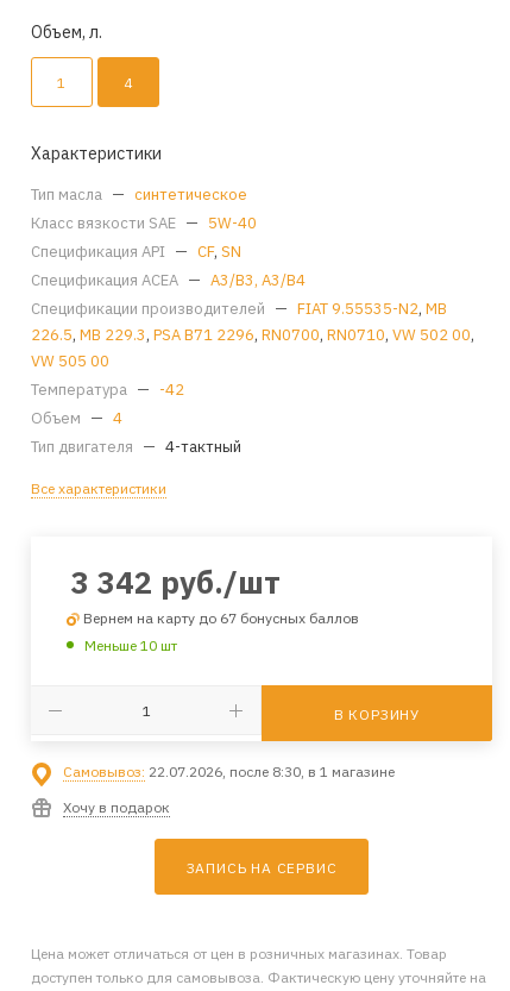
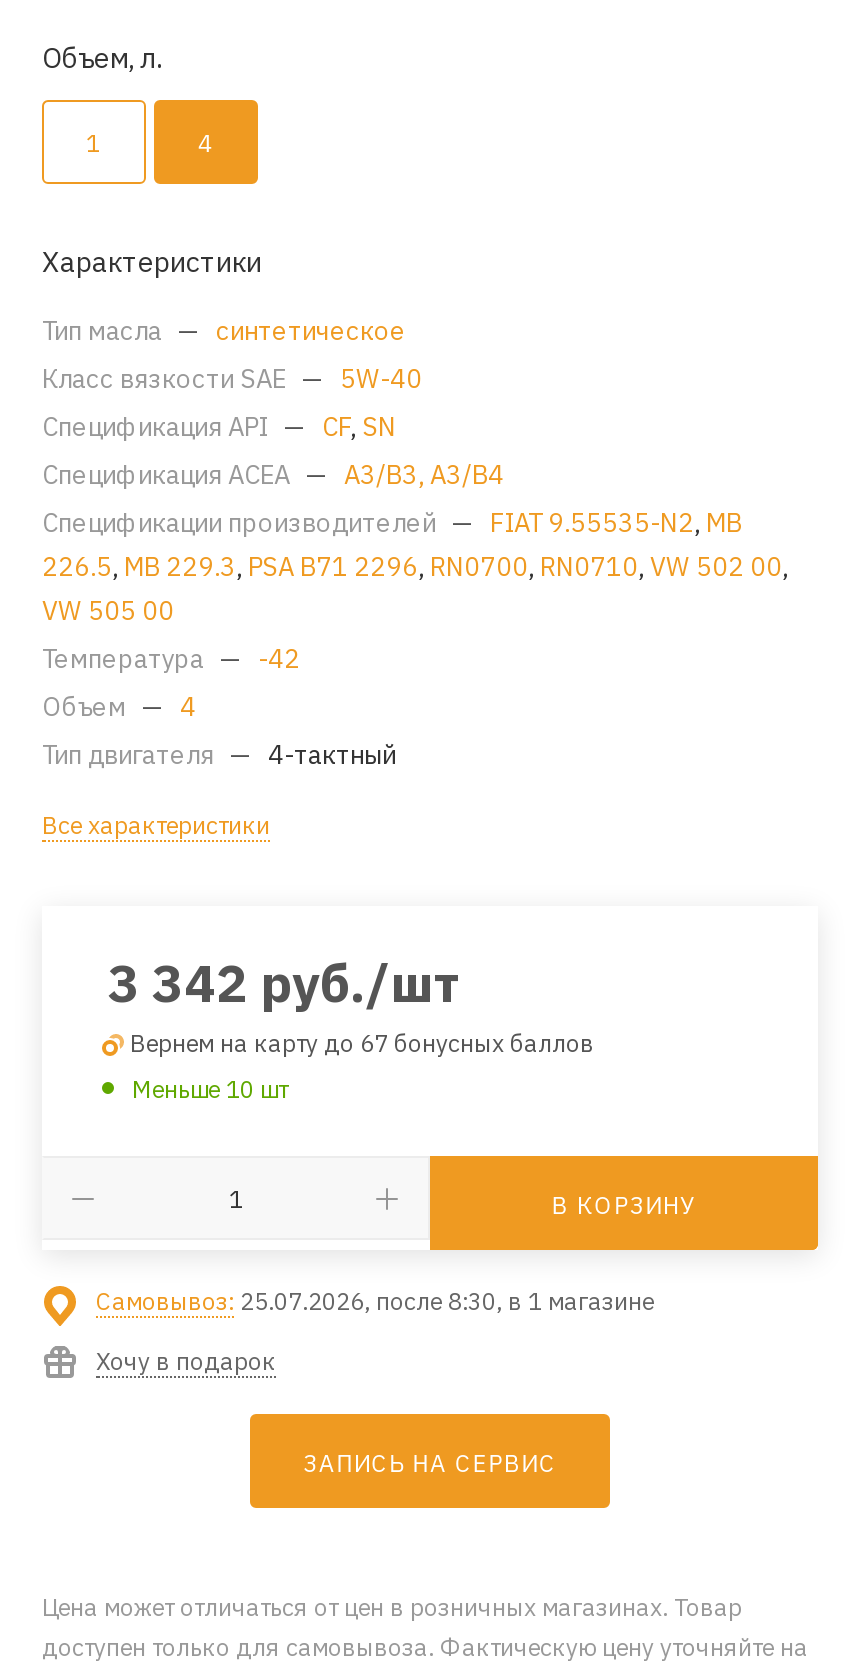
- Самовывоз: 22.07.2026, после 8:30, в 1 магазине
+ Самовывоз: 25.07.2026, после 8:30, в 1 магазине
